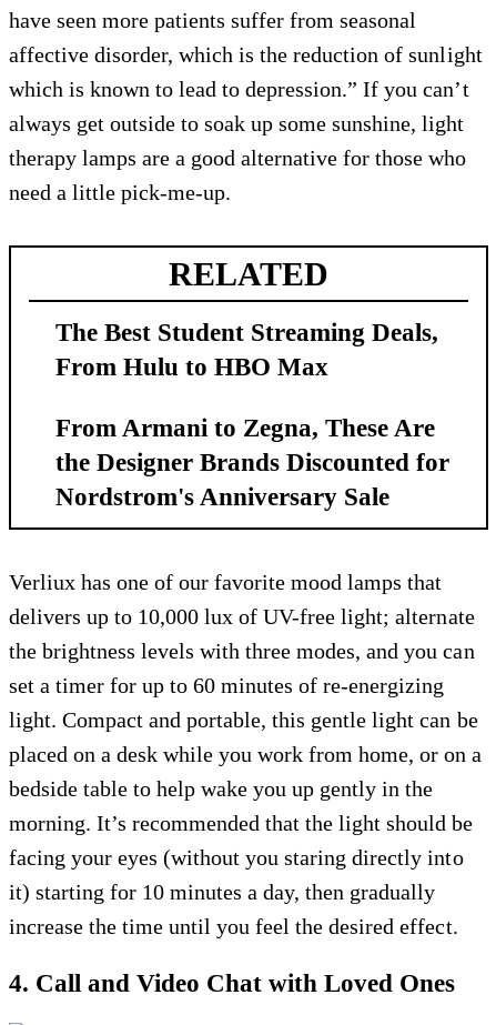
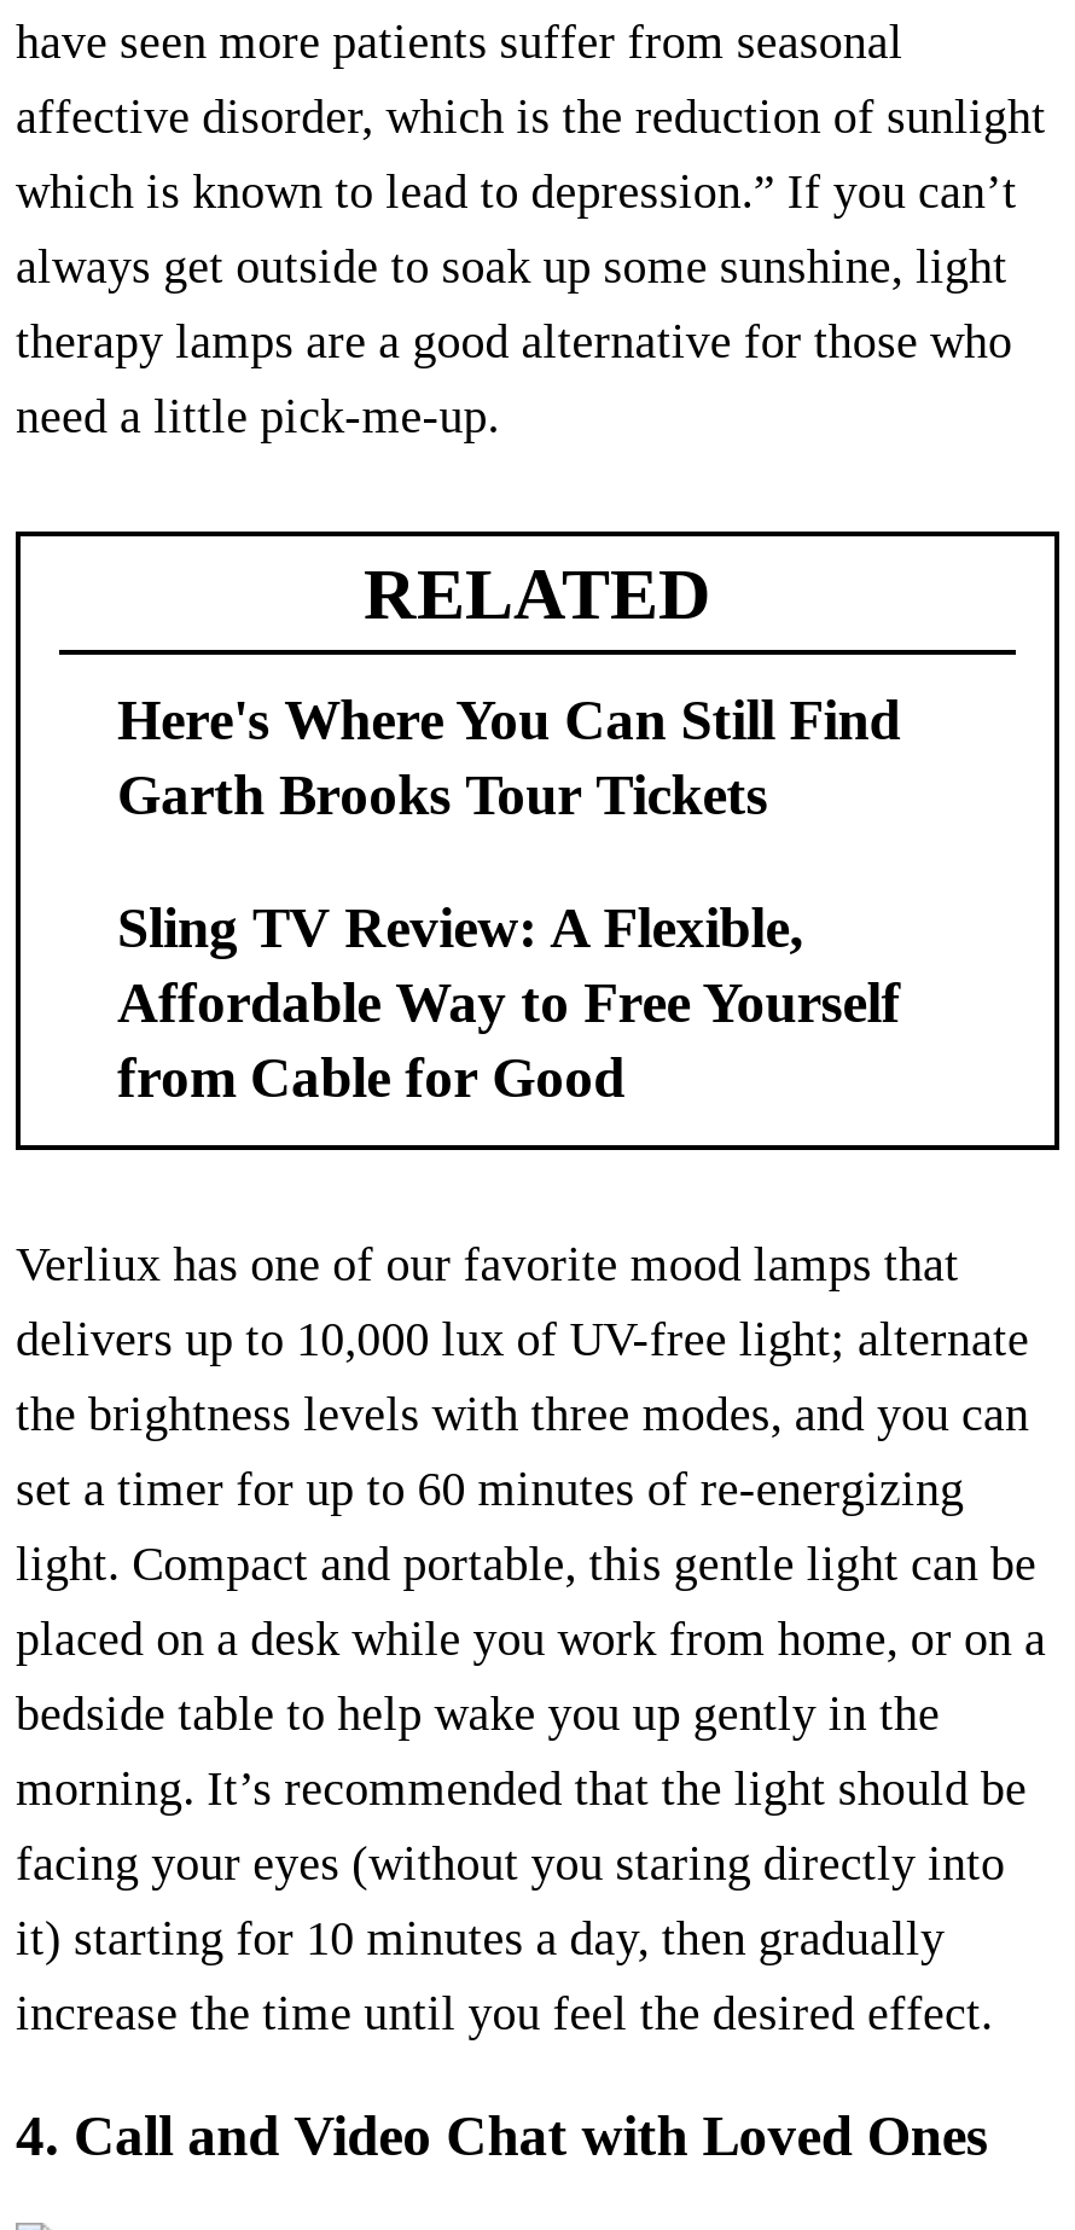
- The Best Student Streaming Deals,
- From Hulu to HBO Max
+ Here's Where You Can Still Find
+ Garth Brooks Tour Tickets

- From Armani to Zegna, These Are
- the Designer Brands Discounted for
- Nordstrom's Anniversary Sale
+ Sling TV Review: A Flexible,
+ Affordable Way to Free Yourself
+ from Cable for Good
